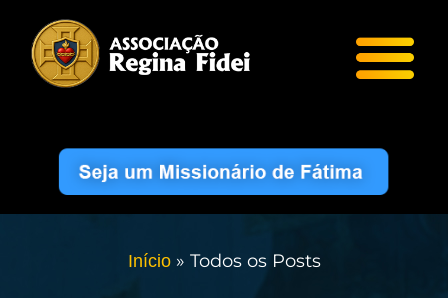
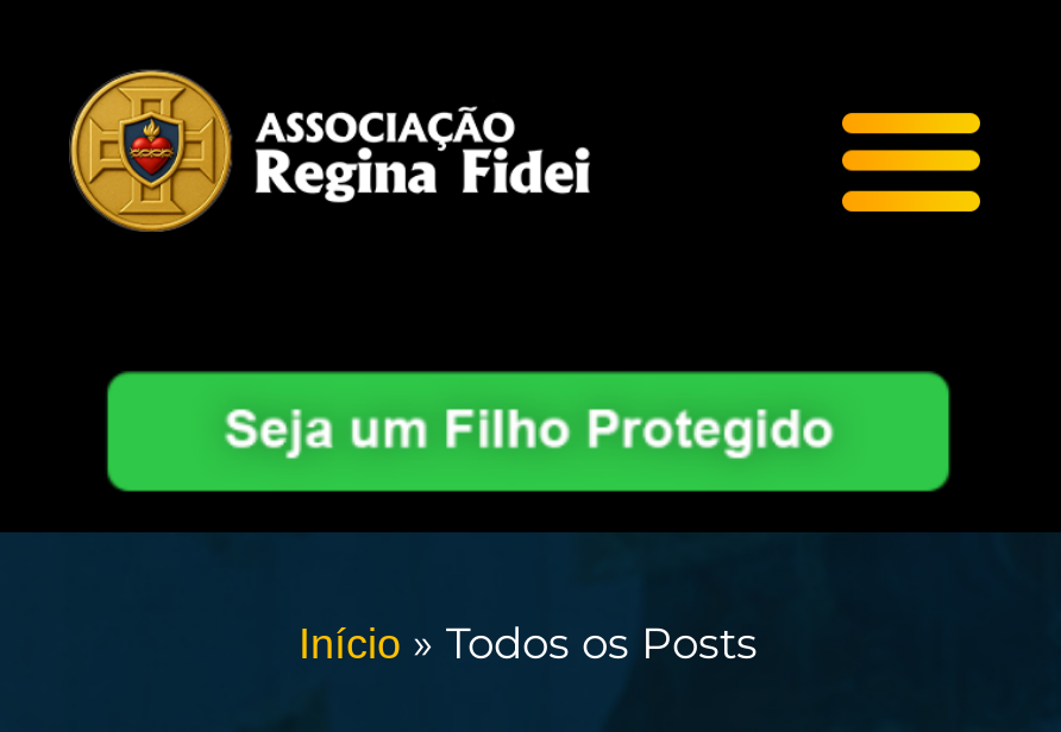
- [image]
+ [image]
